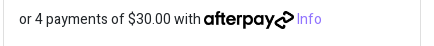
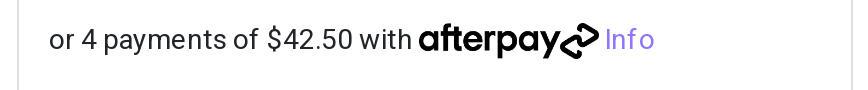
- or 4 payments of $30.00 with
+ or 4 payments of $42.50 with
